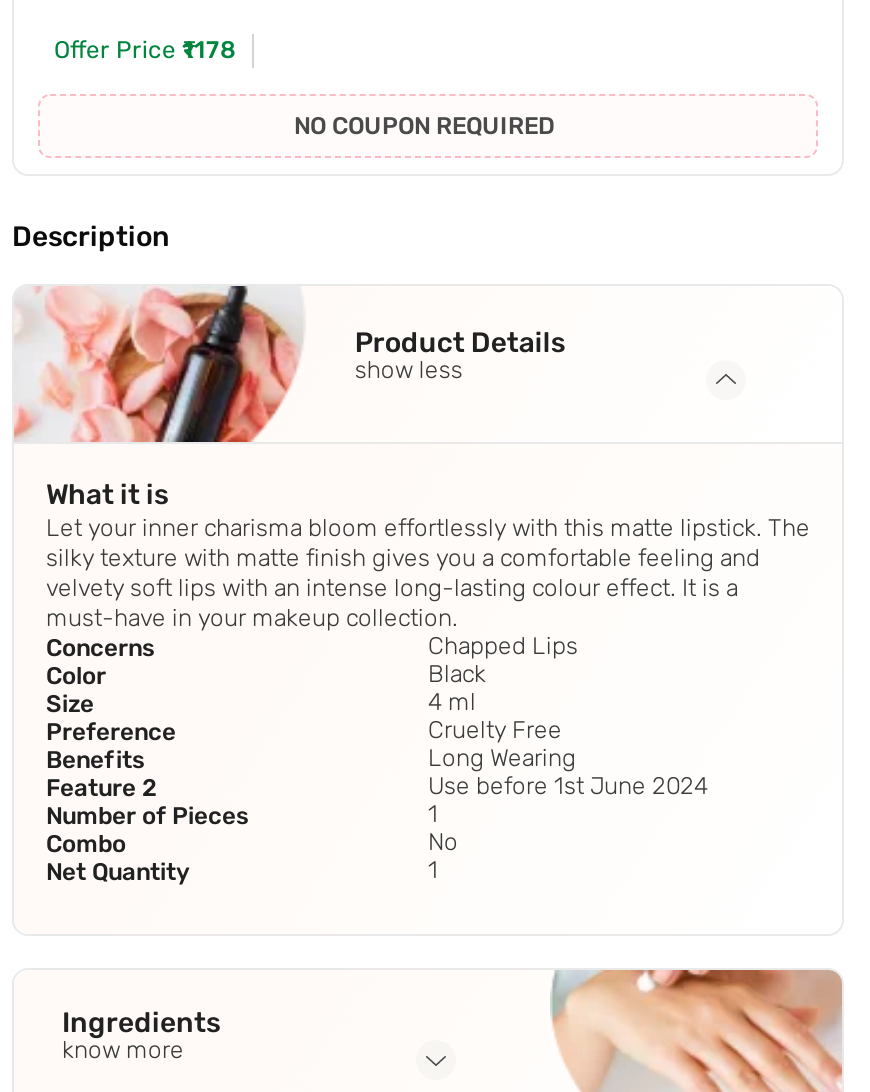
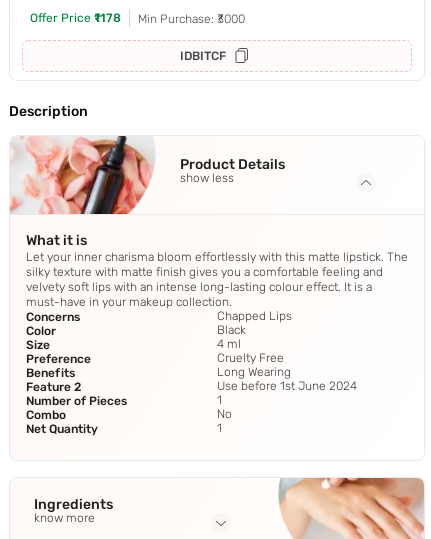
- NO COUPON REQUIRED
+ Min Purchase: ₹3000
+ IDBITCF
